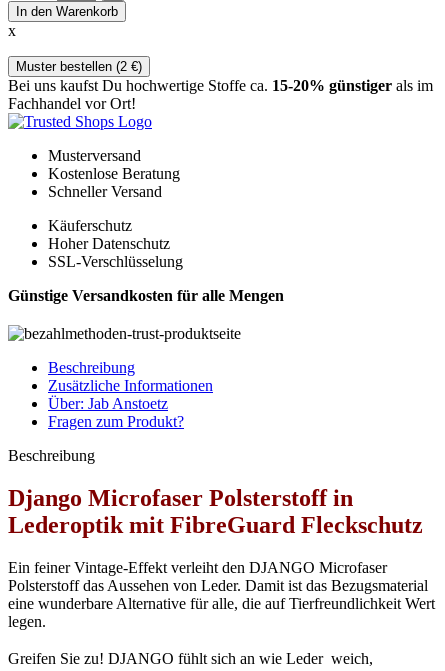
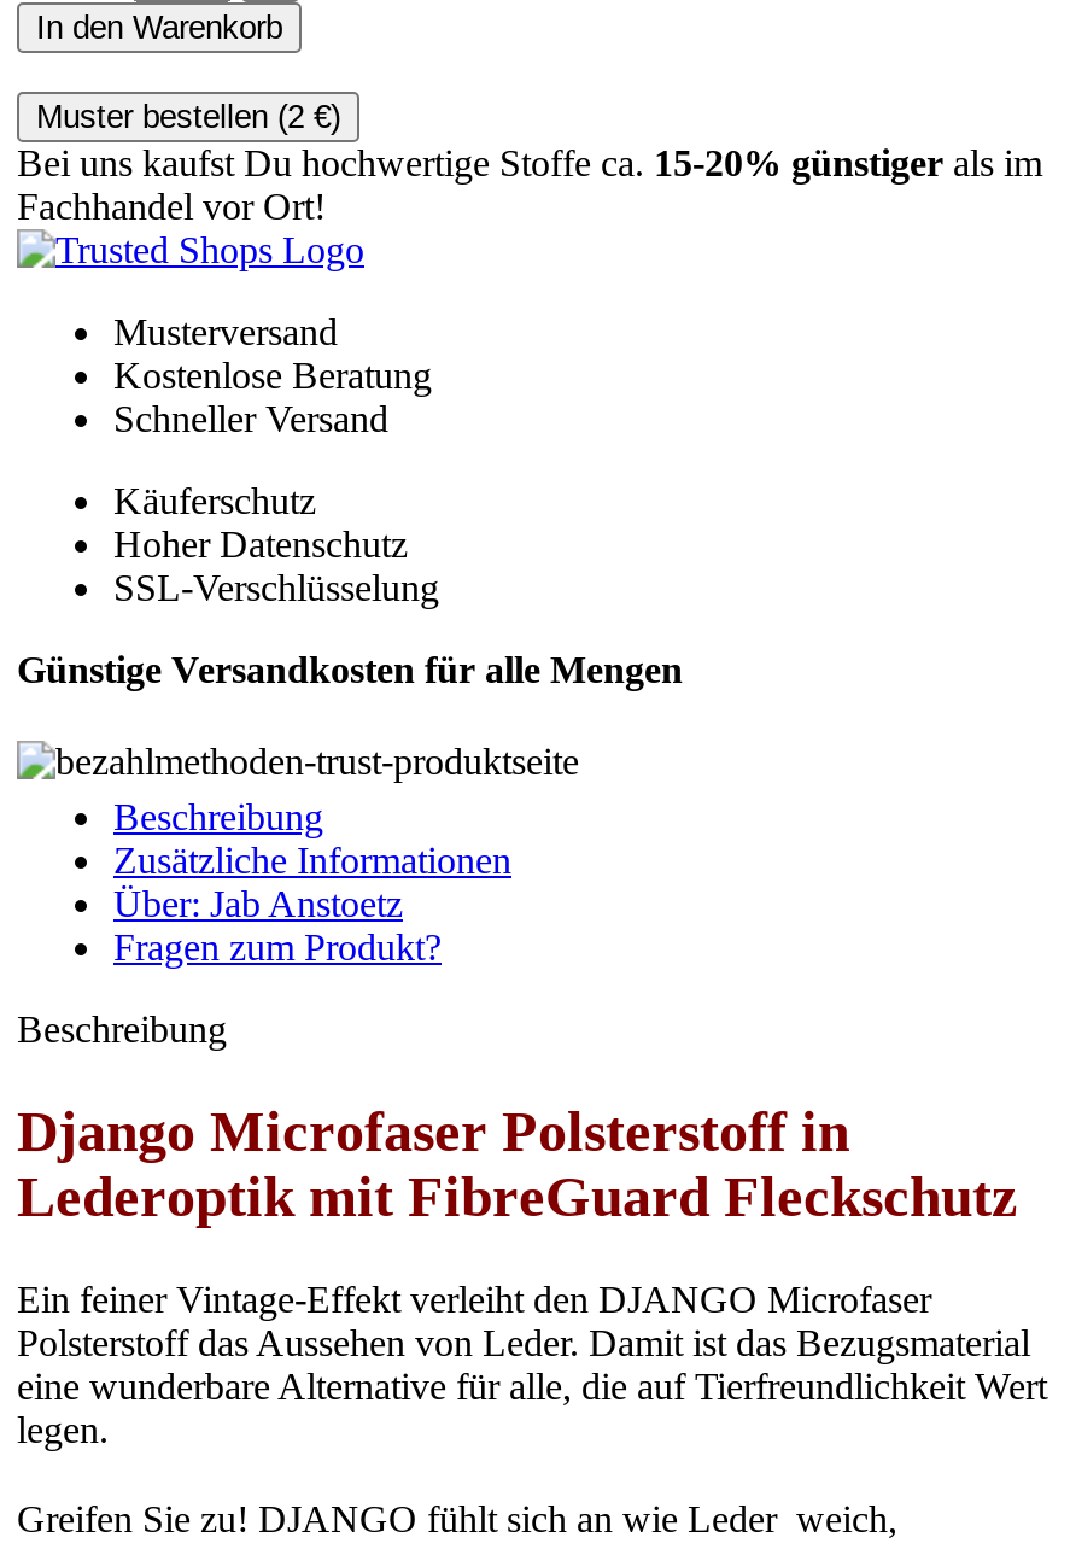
- x
